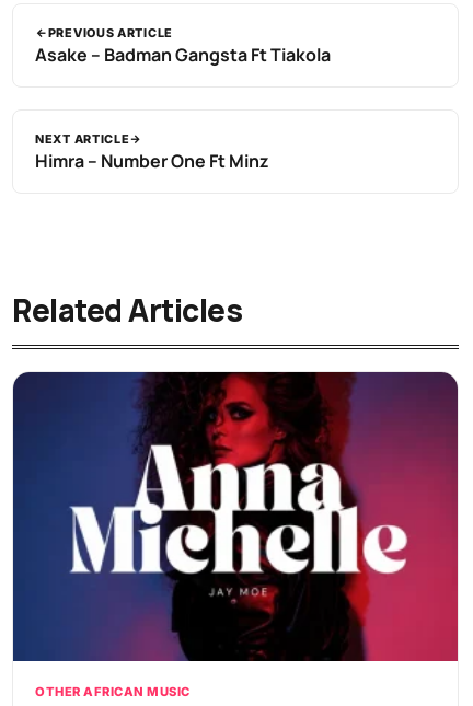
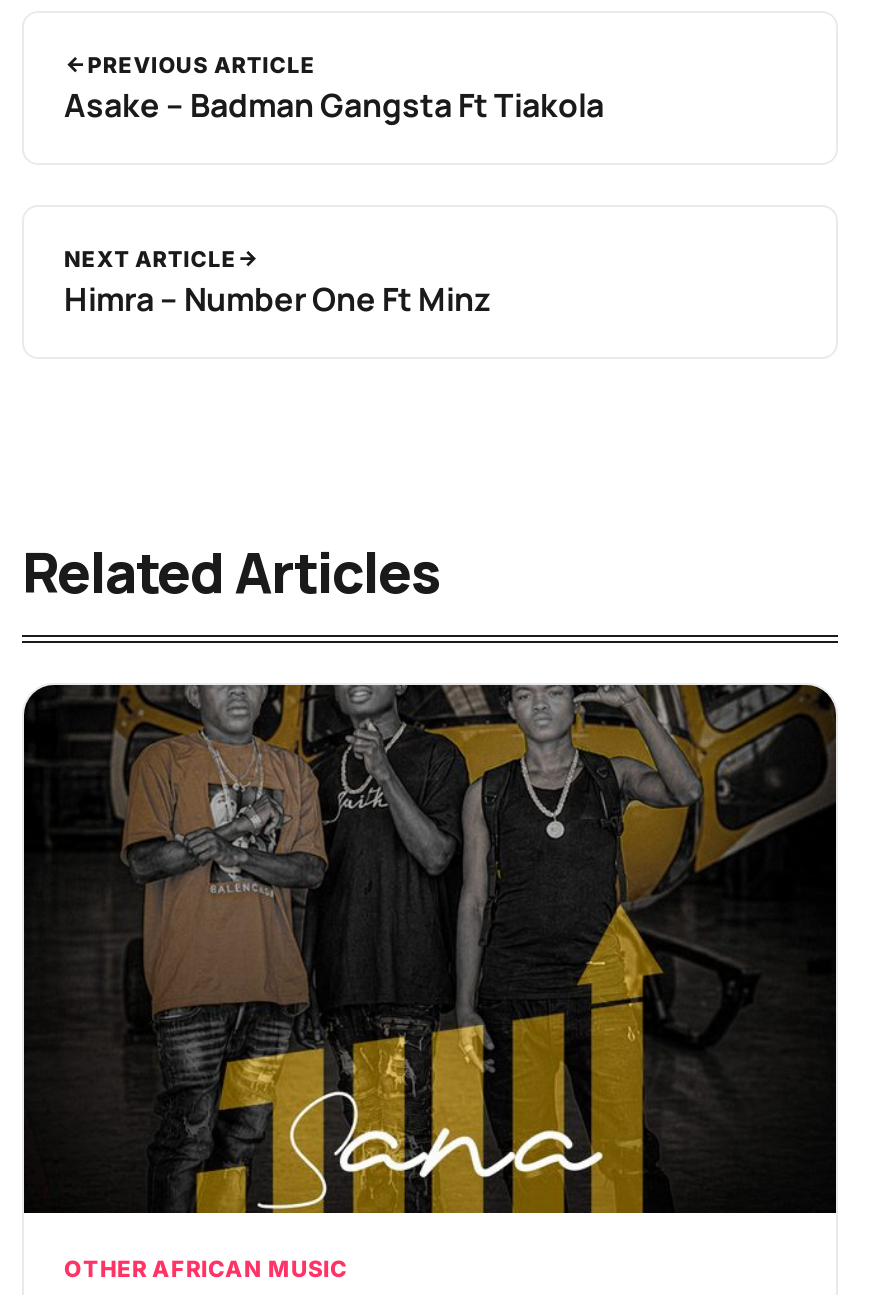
- [image]
+ [image]
